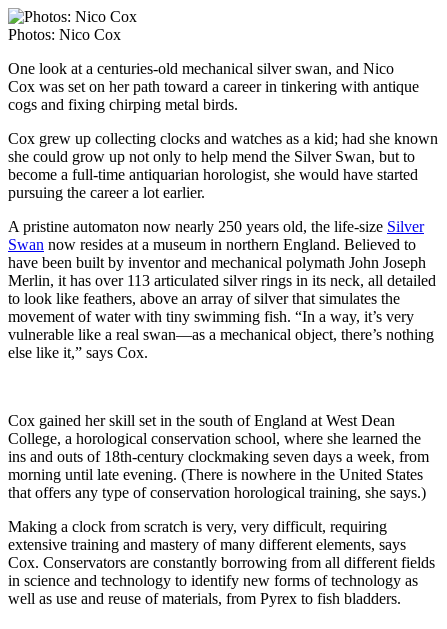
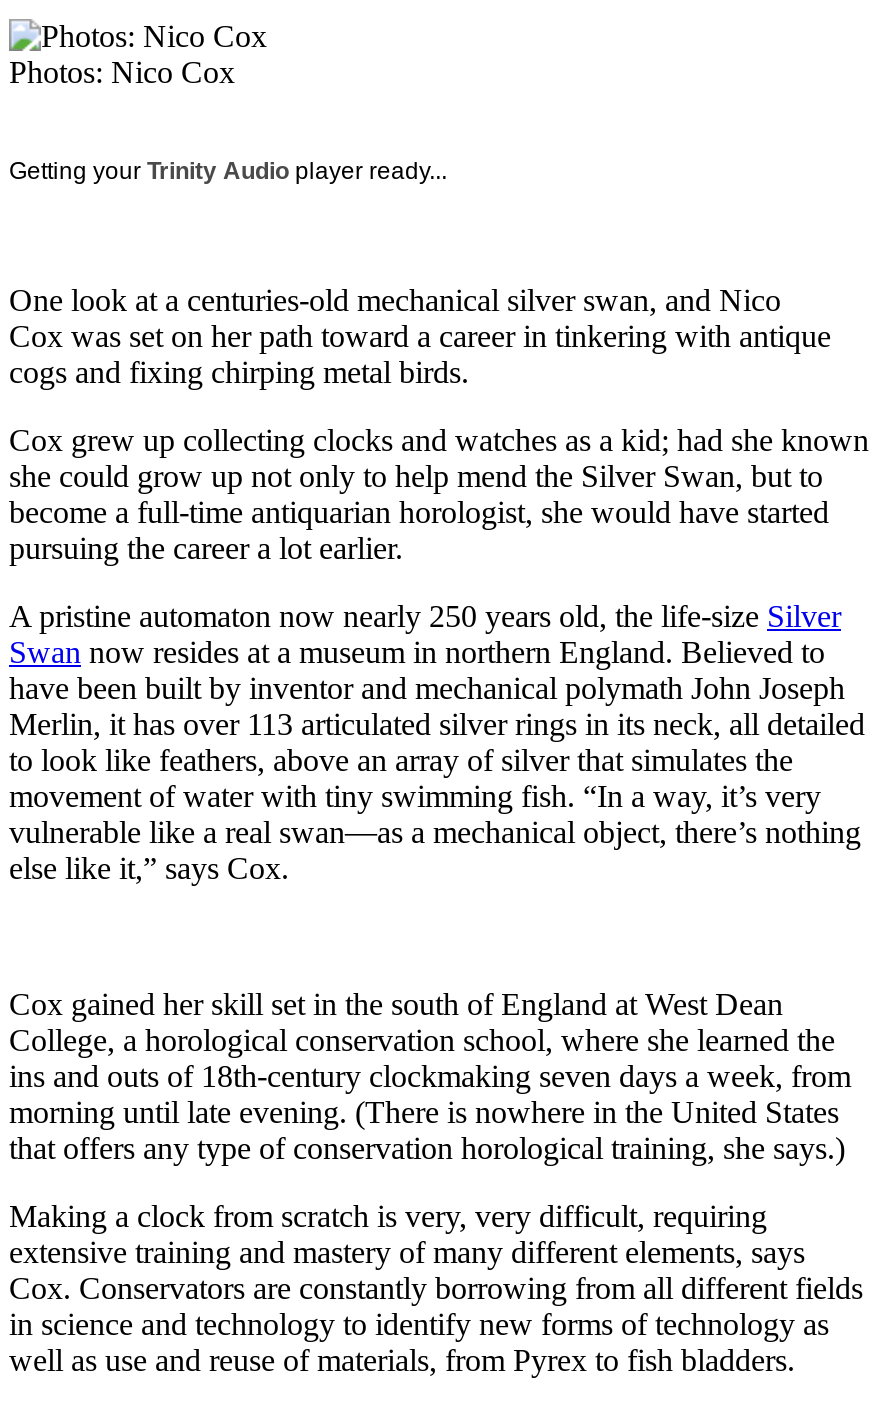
+ Getting your Trinity Audio player ready...
